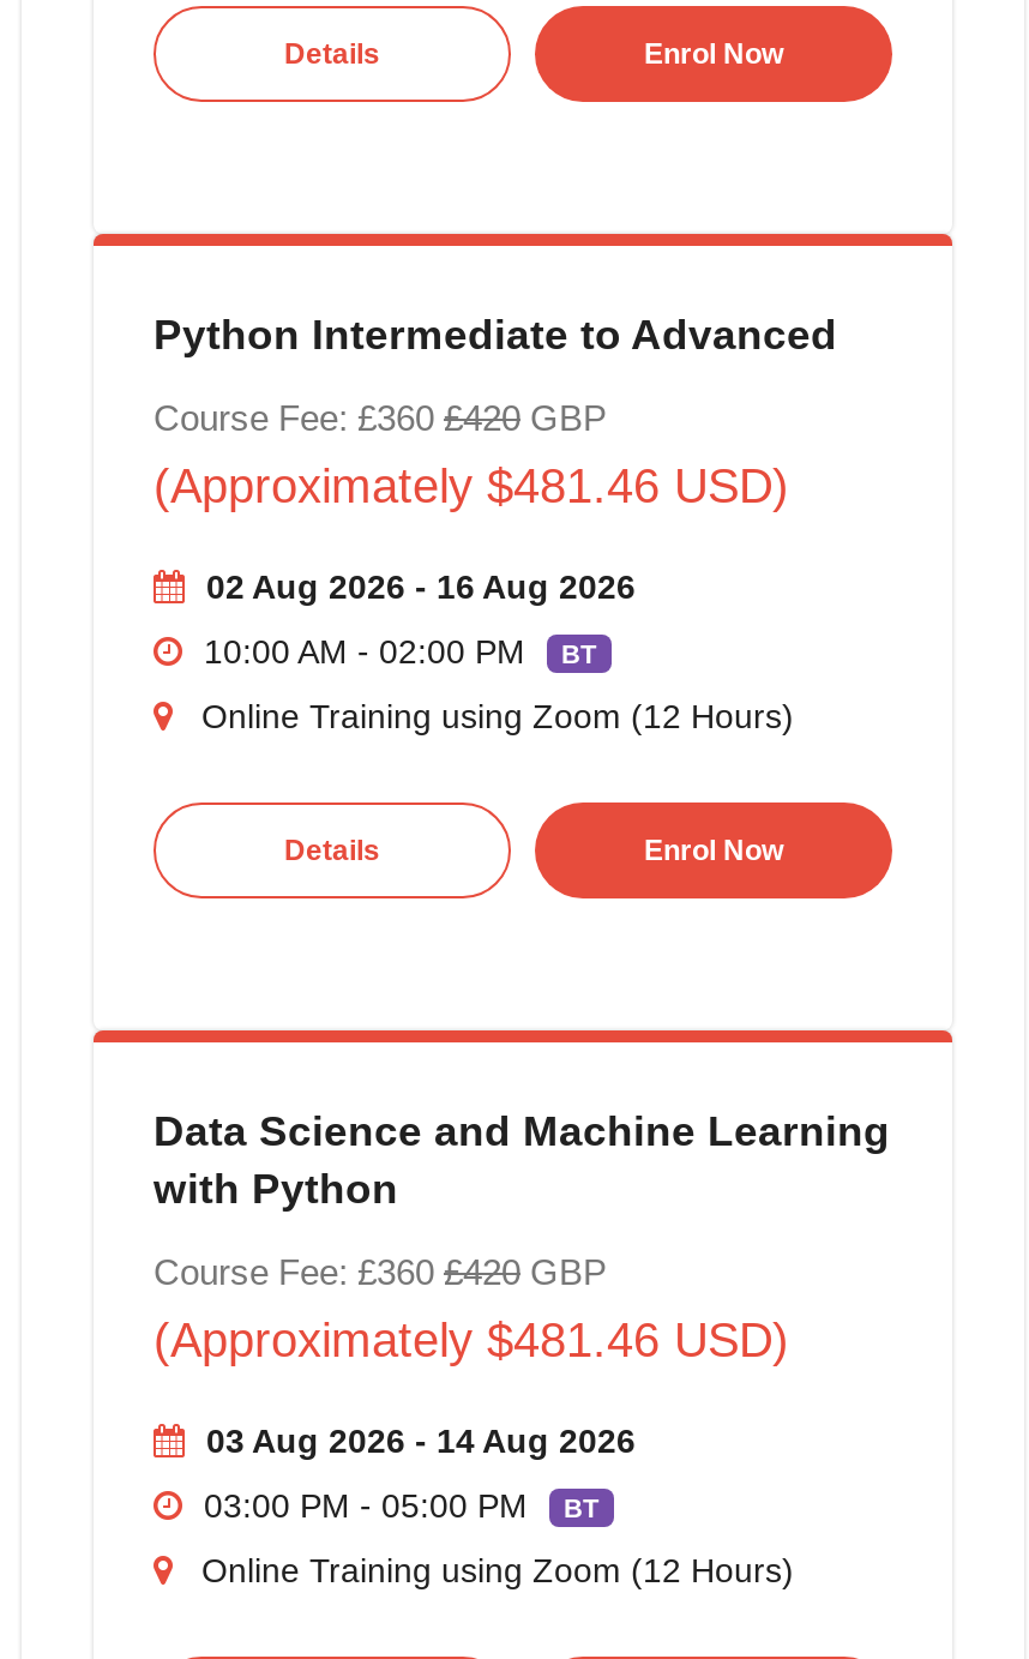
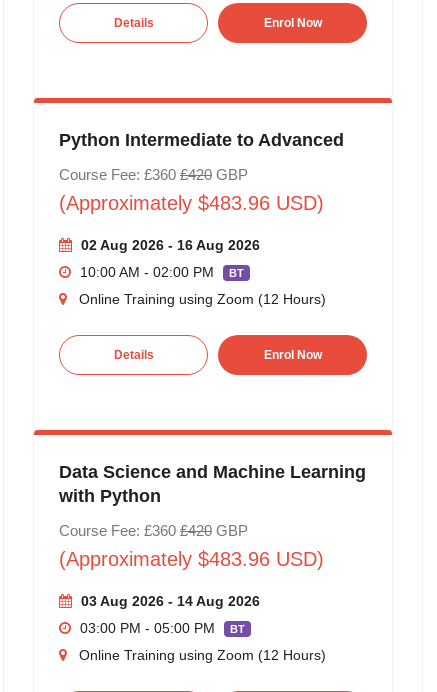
- (Approximately $481.46 USD)
+ (Approximately $483.96 USD)

- (Approximately $481.46 USD)
+ (Approximately $483.96 USD)
